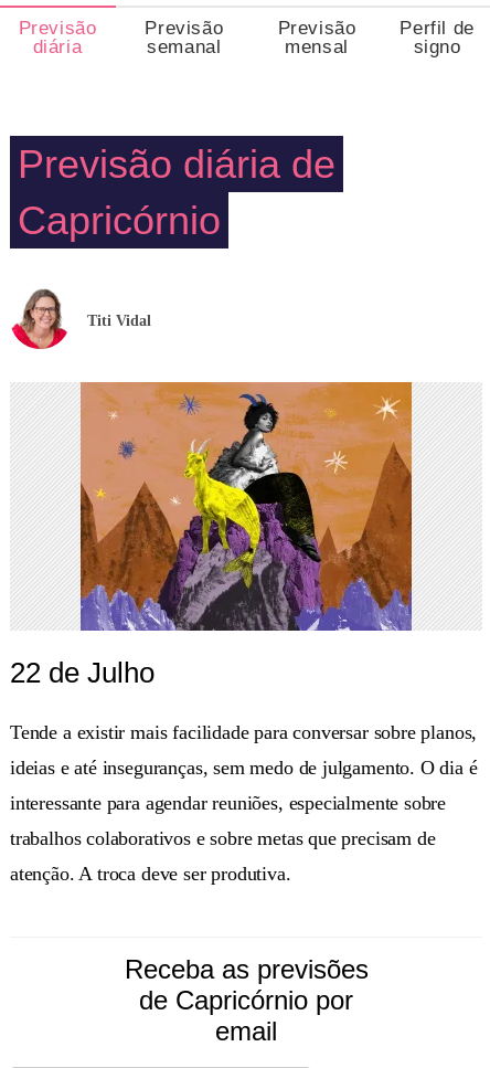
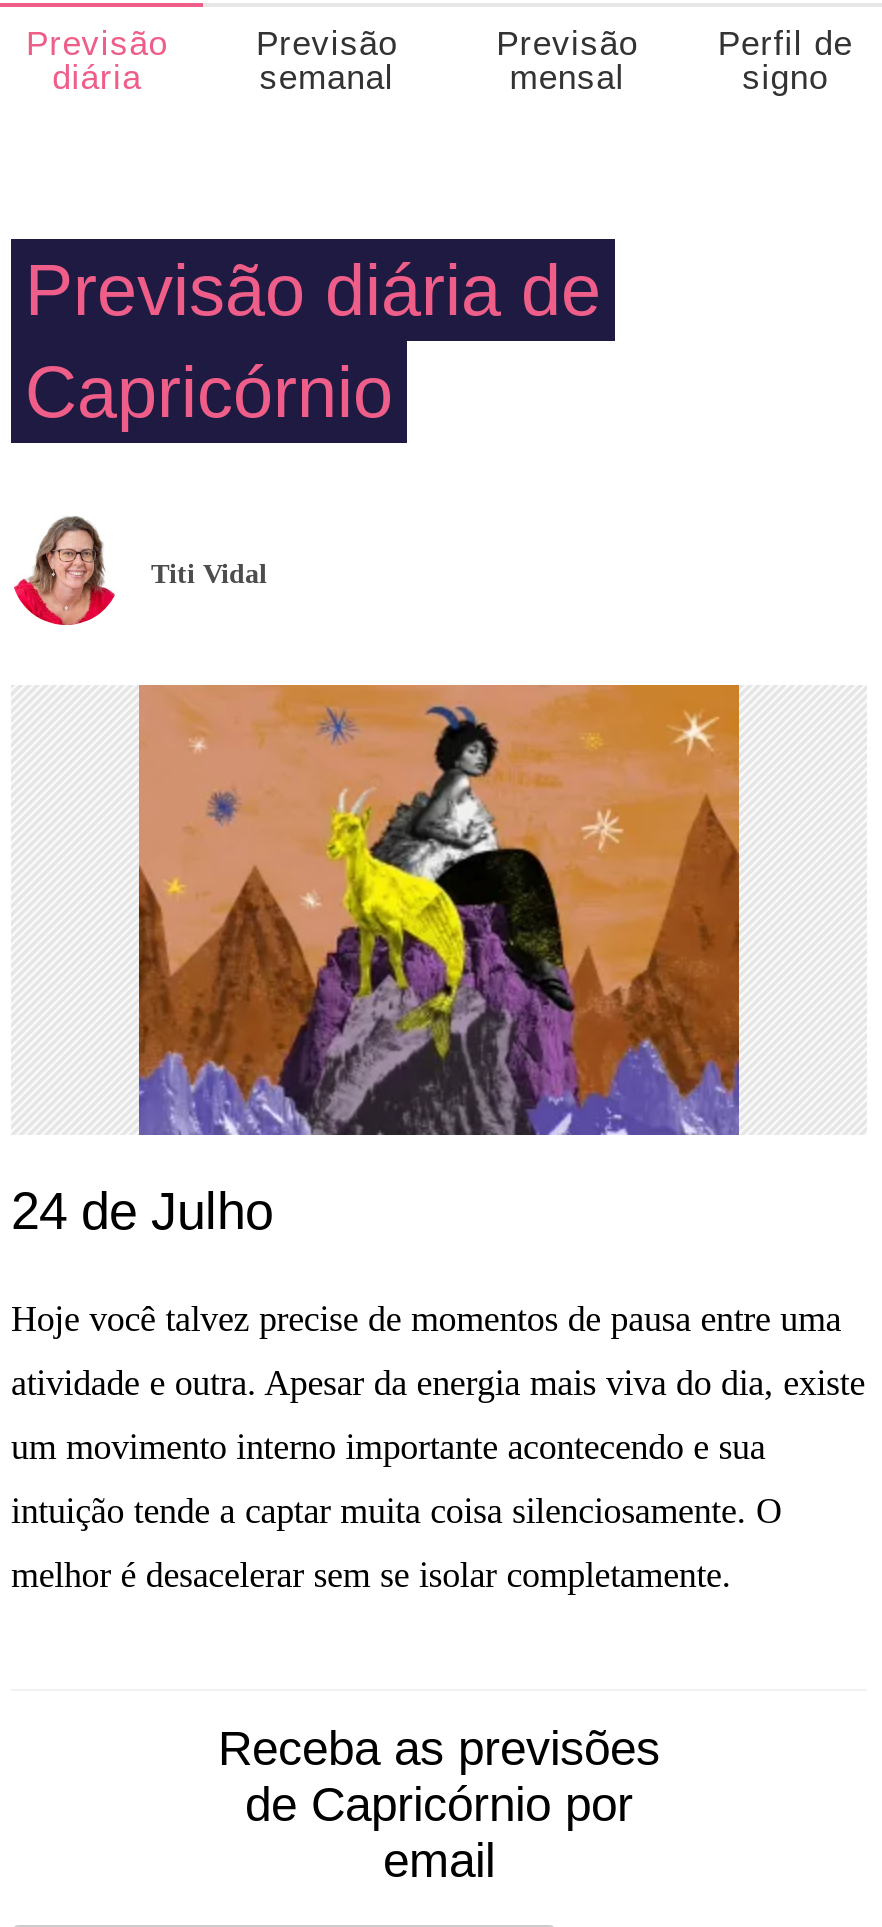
- 22 de Julho
+ 24 de Julho

- Tende a existir mais facilidade para conversar sobre planos,
+ Hoje você talvez precise de momentos de pausa entre uma

- ideias e até inseguranças, sem medo de julgamento. O dia é
+ atividade e outra. Apesar da energia mais viva do dia, existe

- interessante para agendar reuniões, especialmente sobre
+ um movimento interno importante acontecendo e sua

- trabalhos colaborativos e sobre metas que precisam de
+ intuição tende a captar muita coisa silenciosamente. O

- atenção. A troca deve ser produtiva.
+ melhor é desacelerar sem se isolar completamente.
